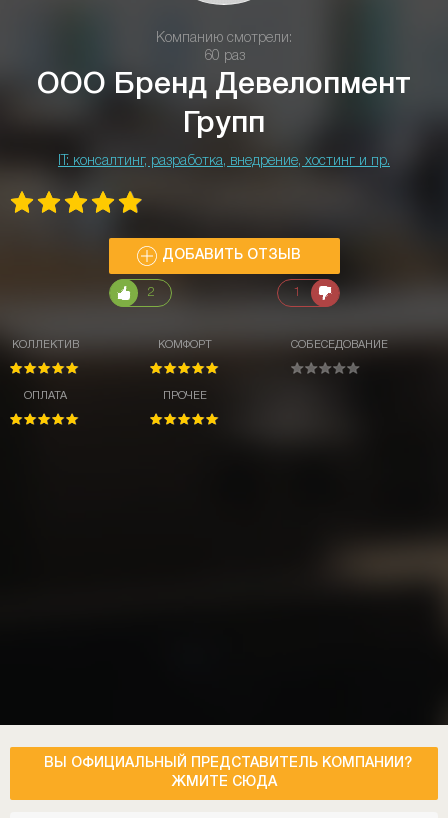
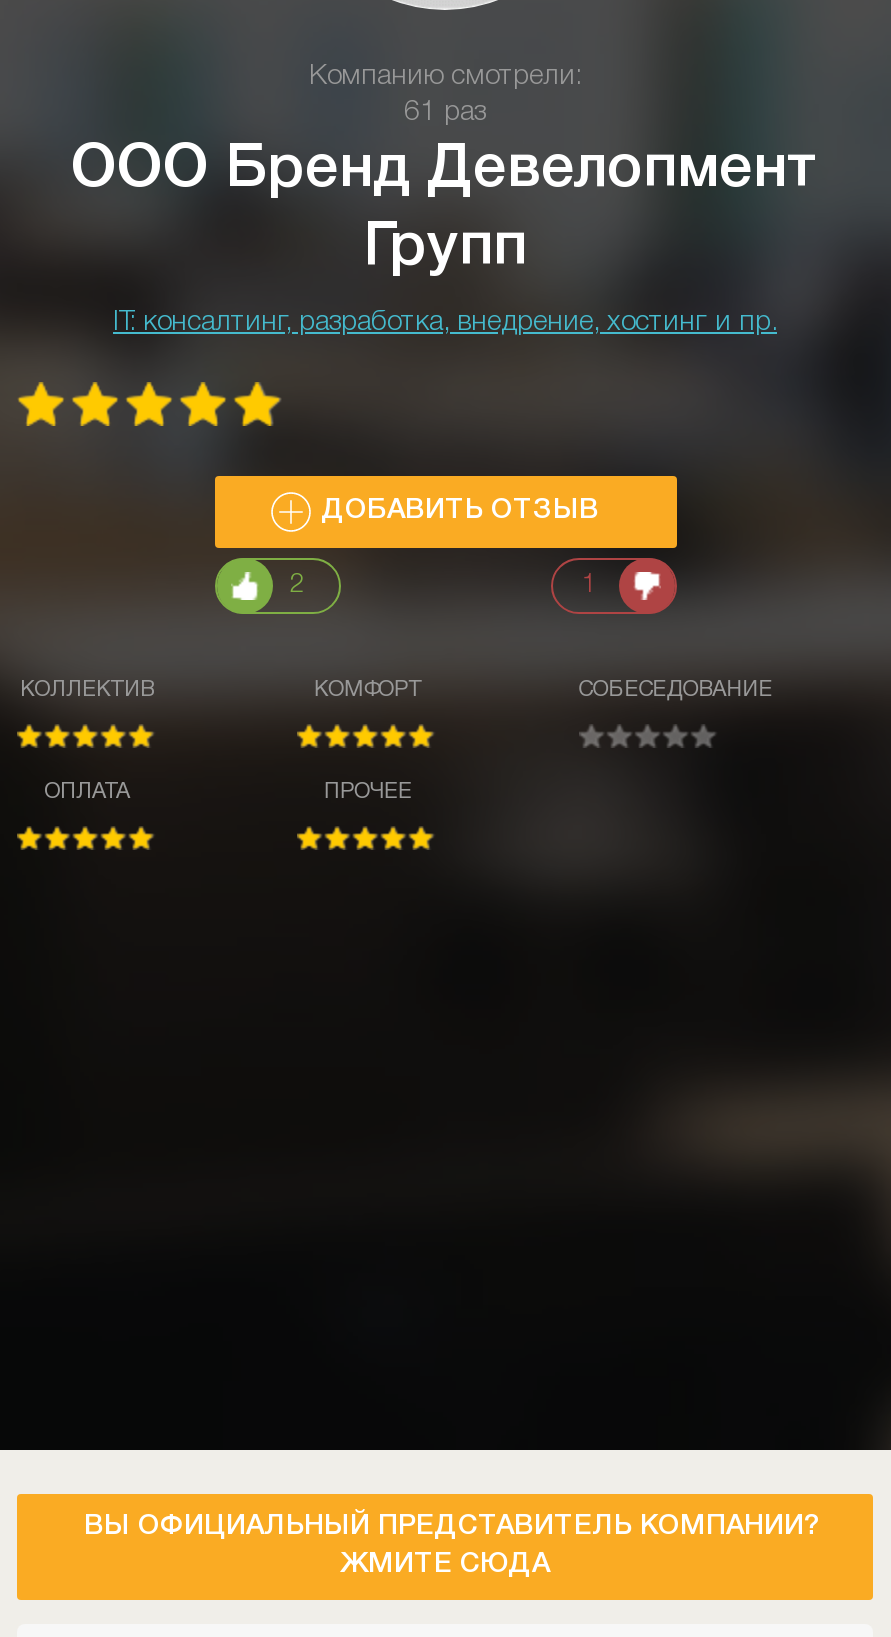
- 60 раз
+ 61 раз
